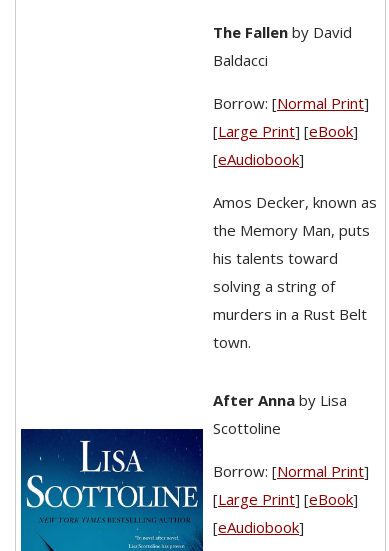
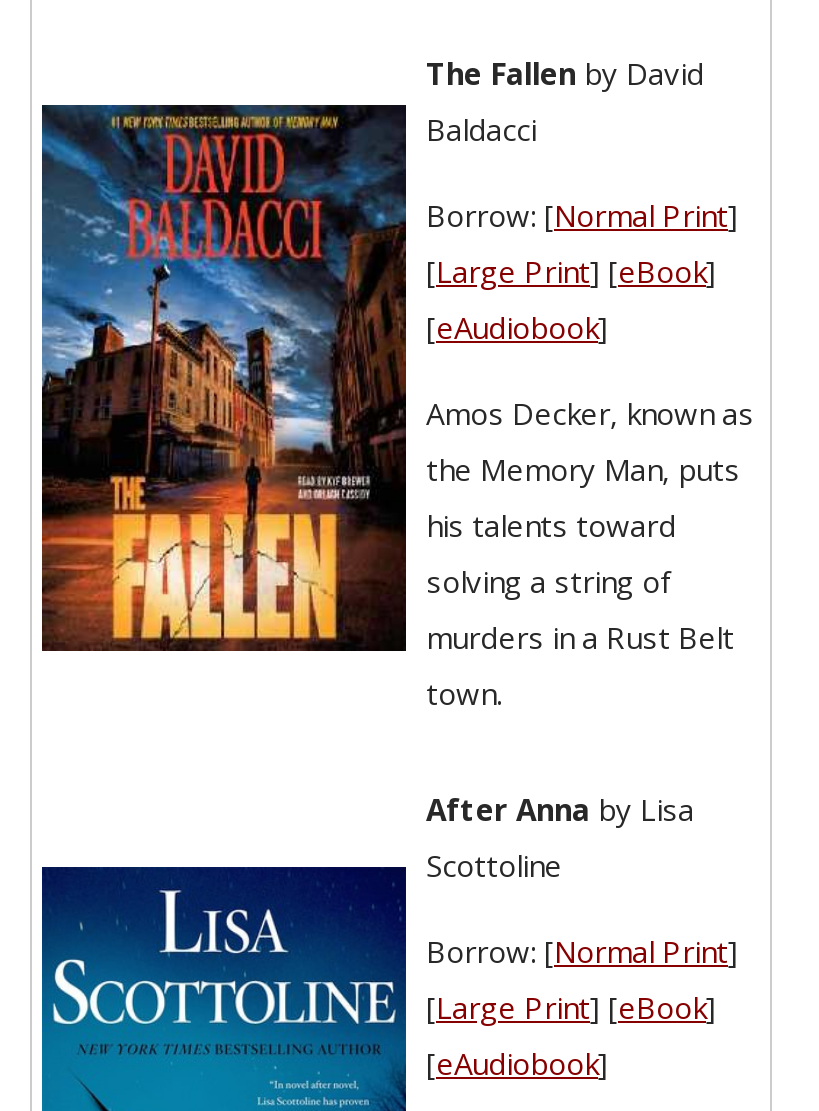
+ [image]
